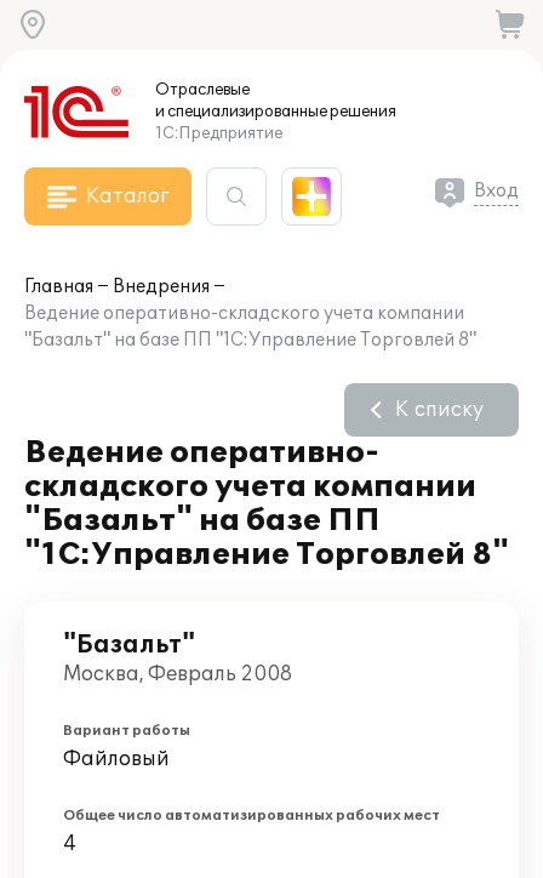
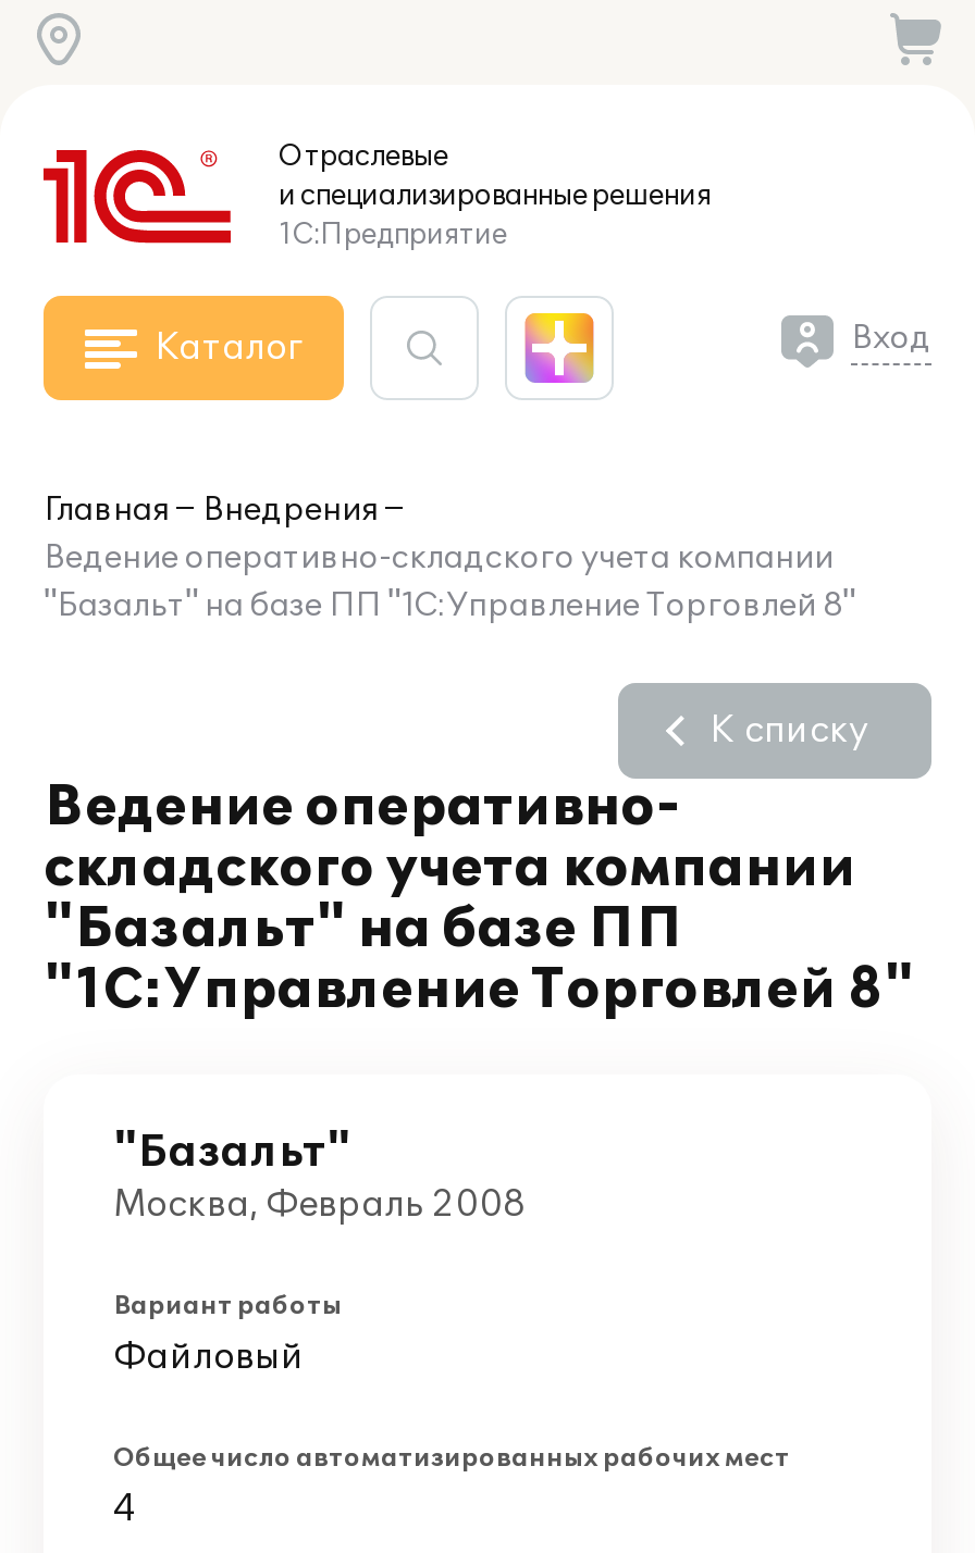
- [image]
+ [image]
